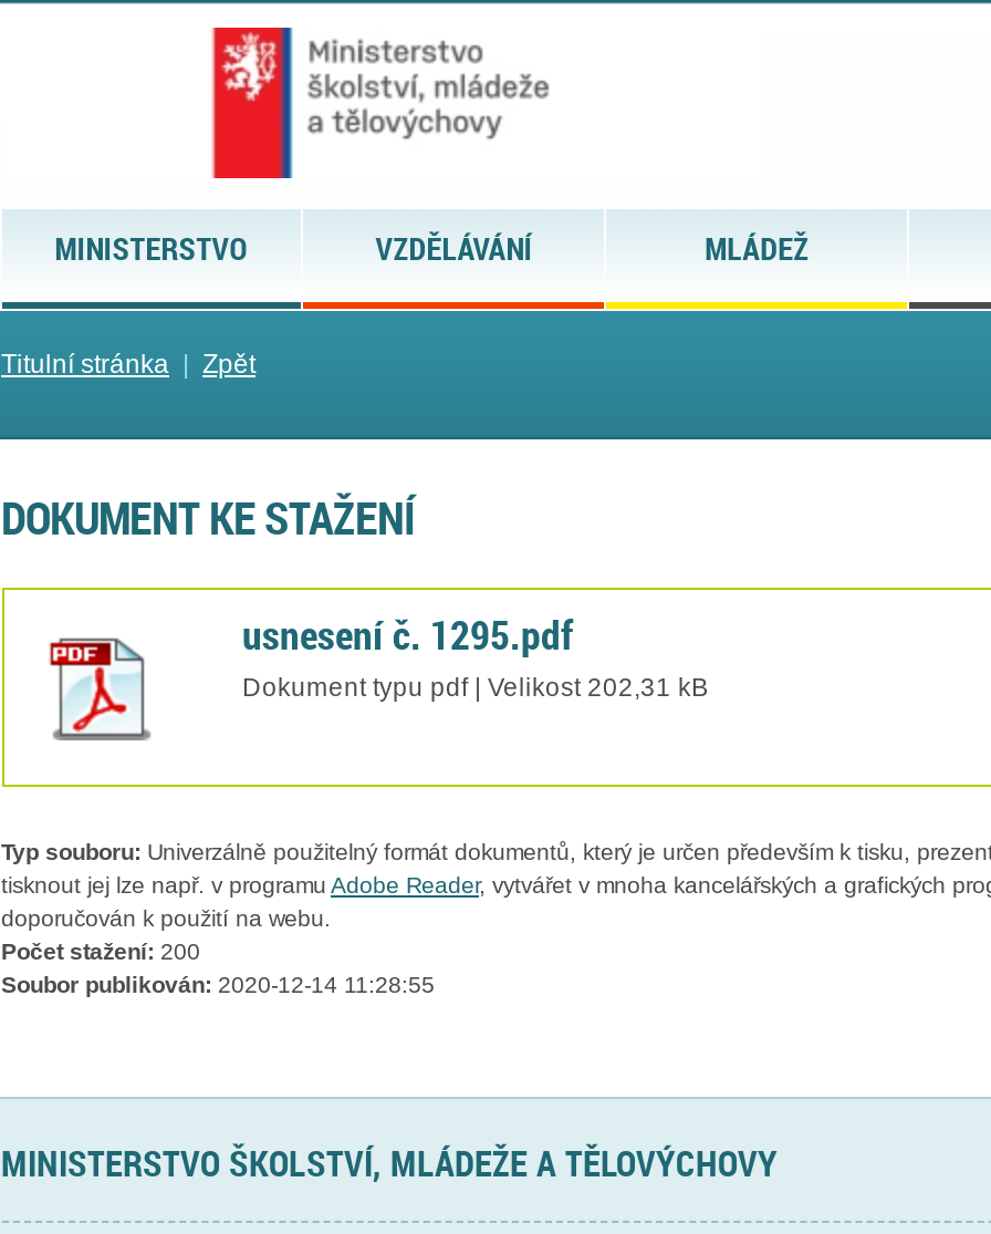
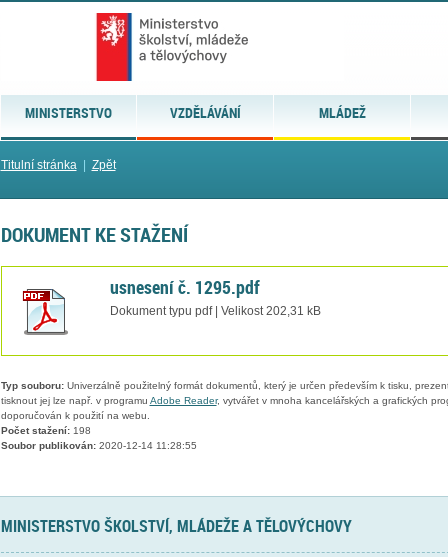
- Počet stažení: 200
+ Počet stažení: 198
